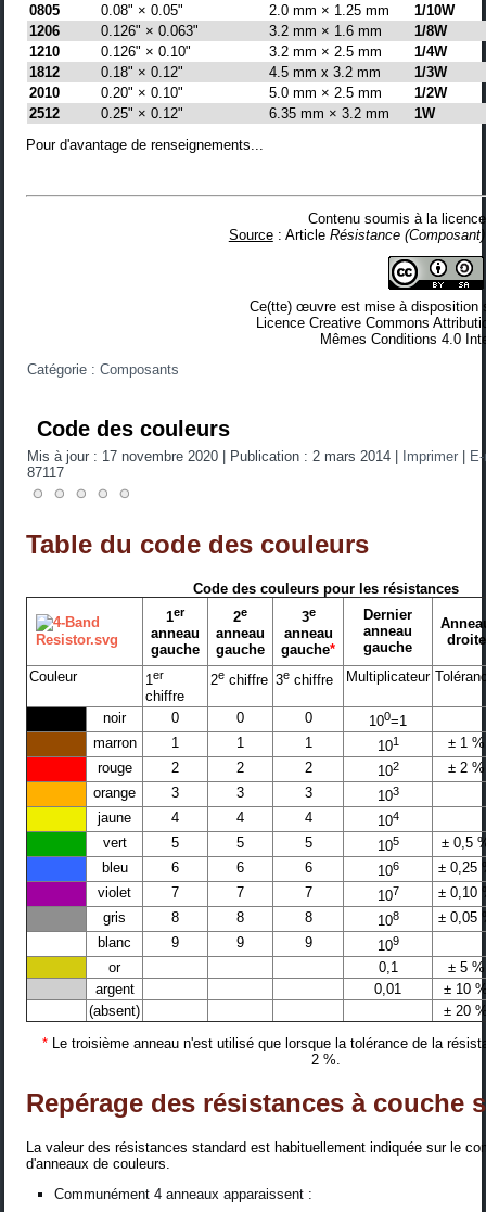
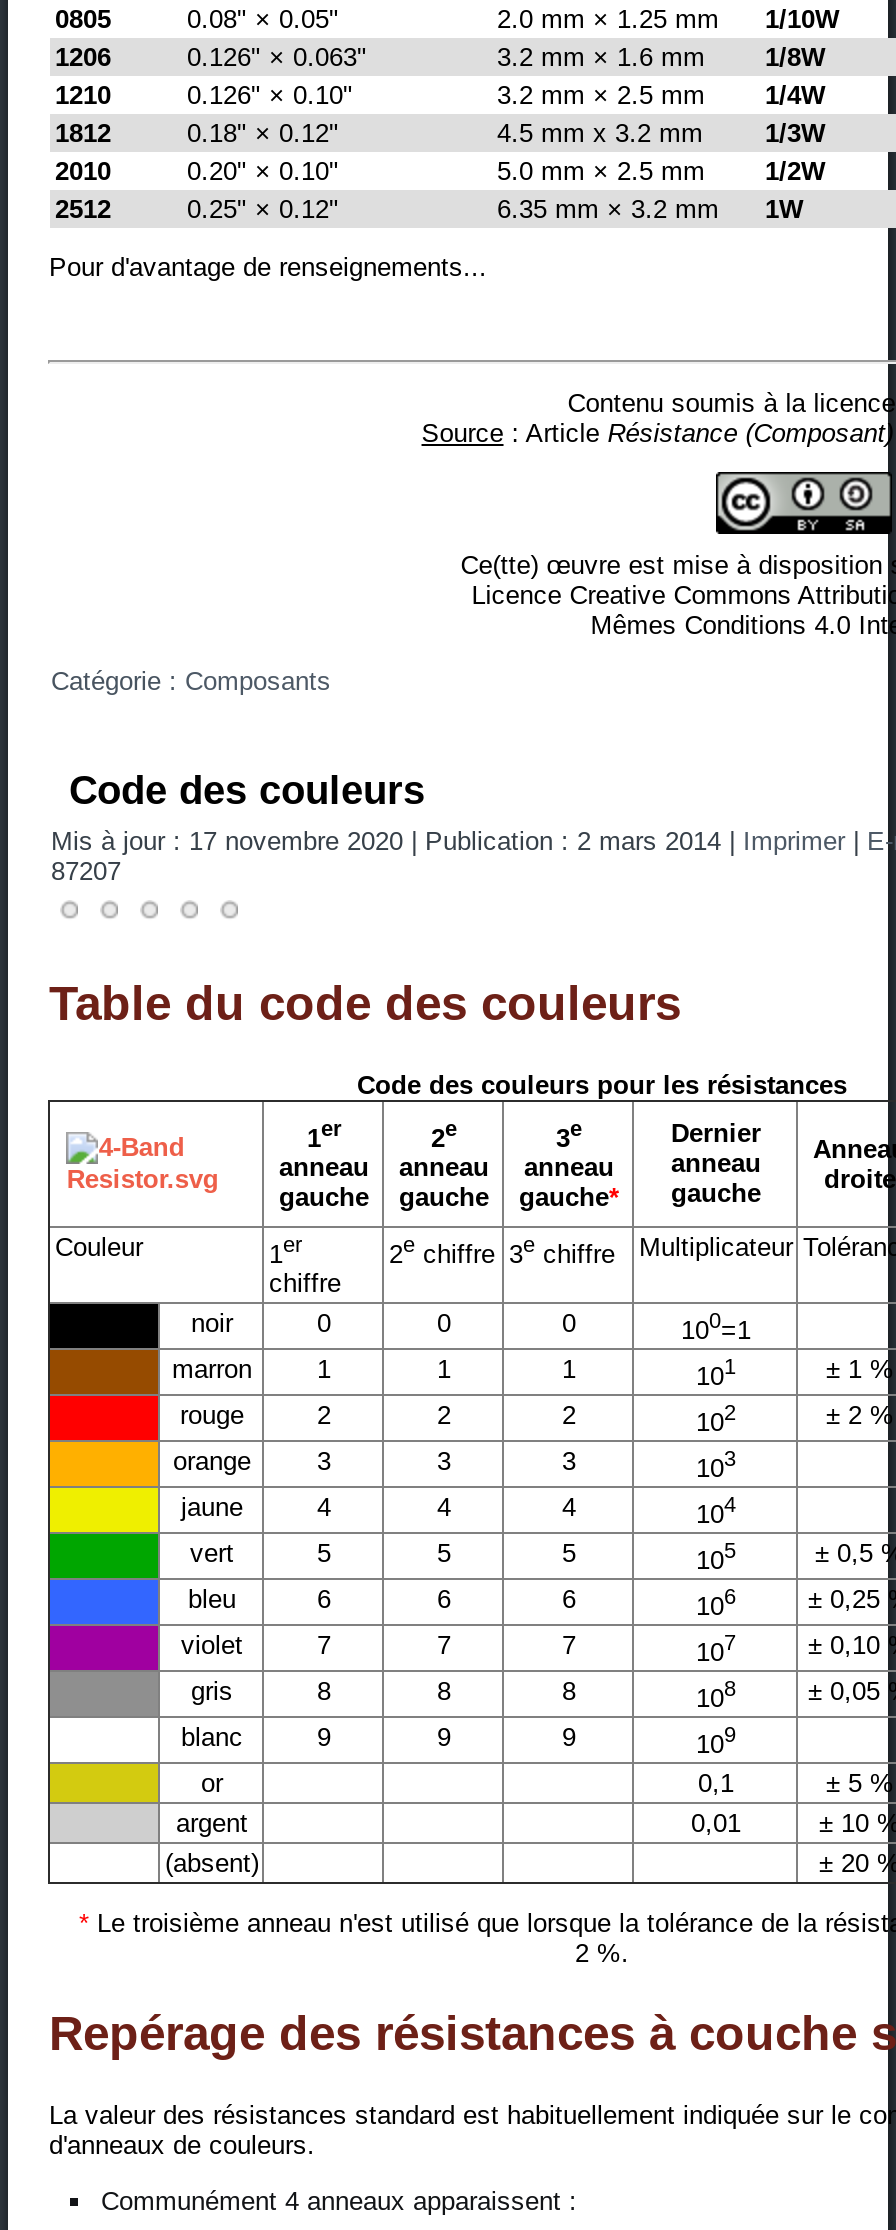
- 87117
+ 87207
